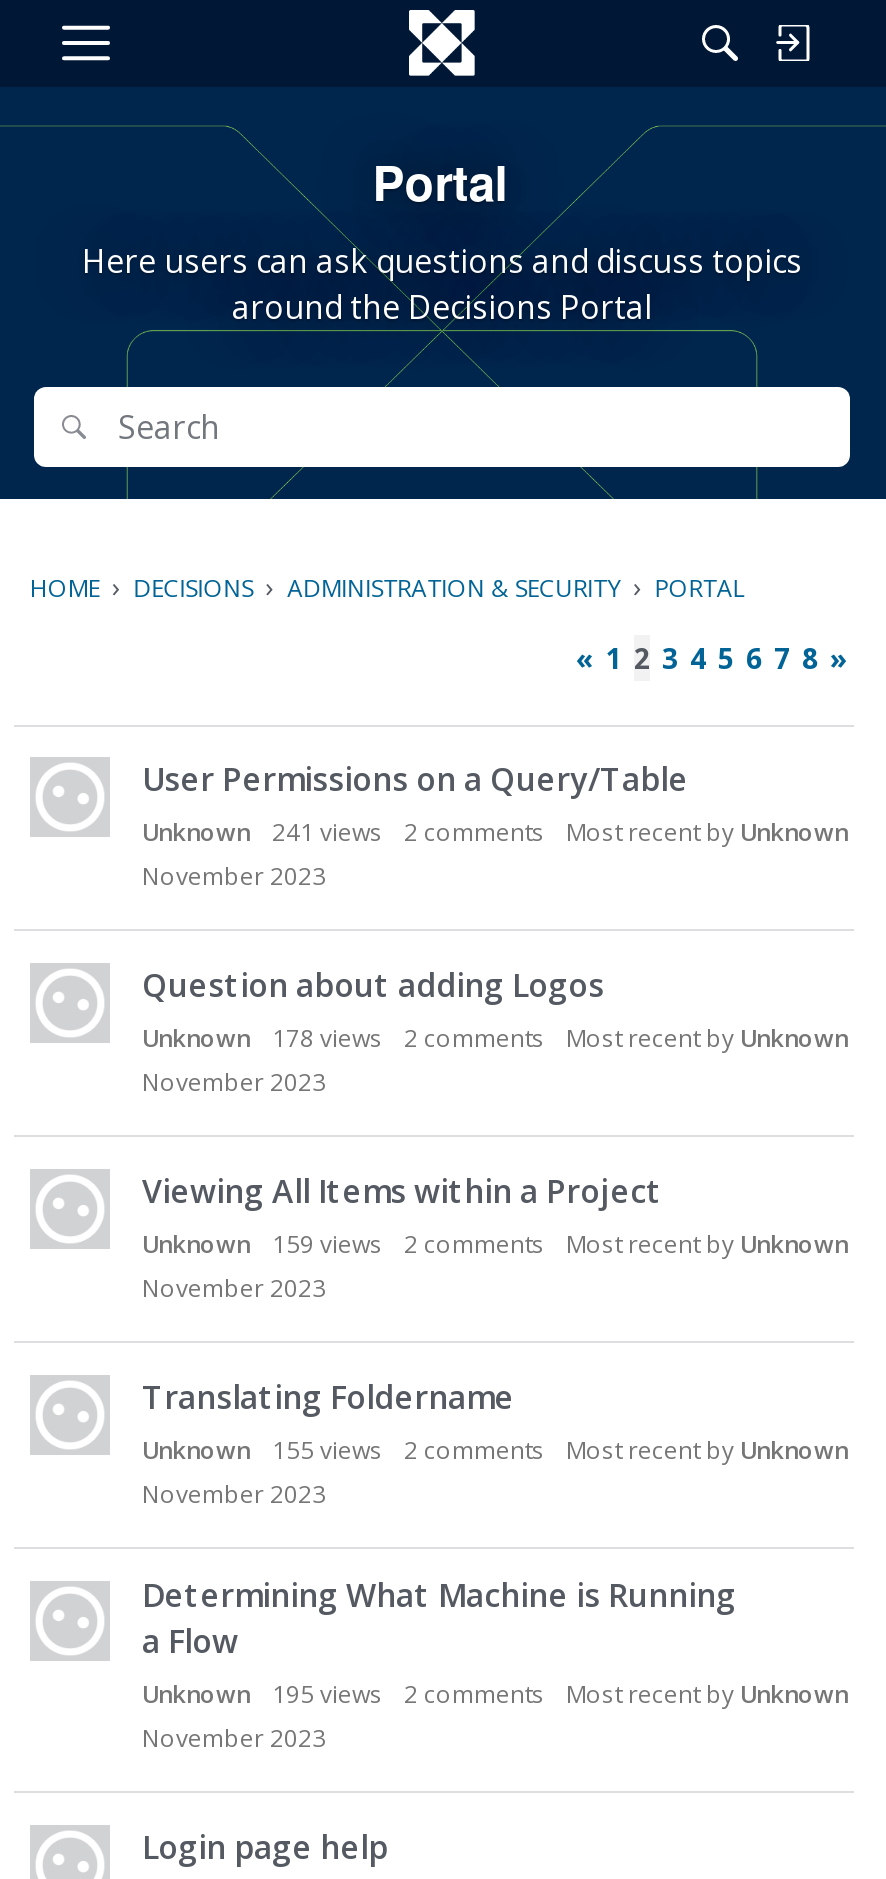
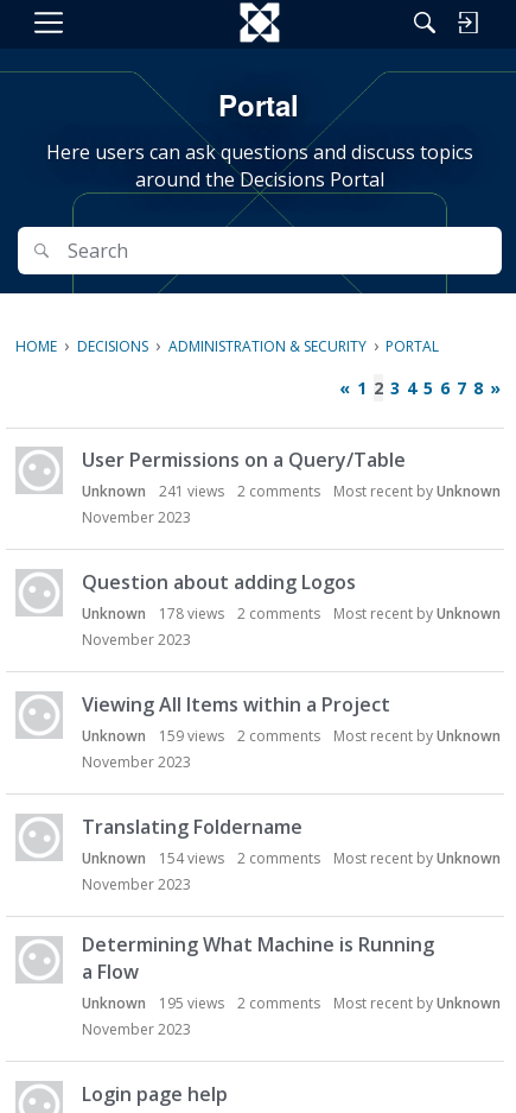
- Unknown 155 views 2 comments Most recent by Unknown
+ Unknown 154 views 2 comments Most recent by Unknown
